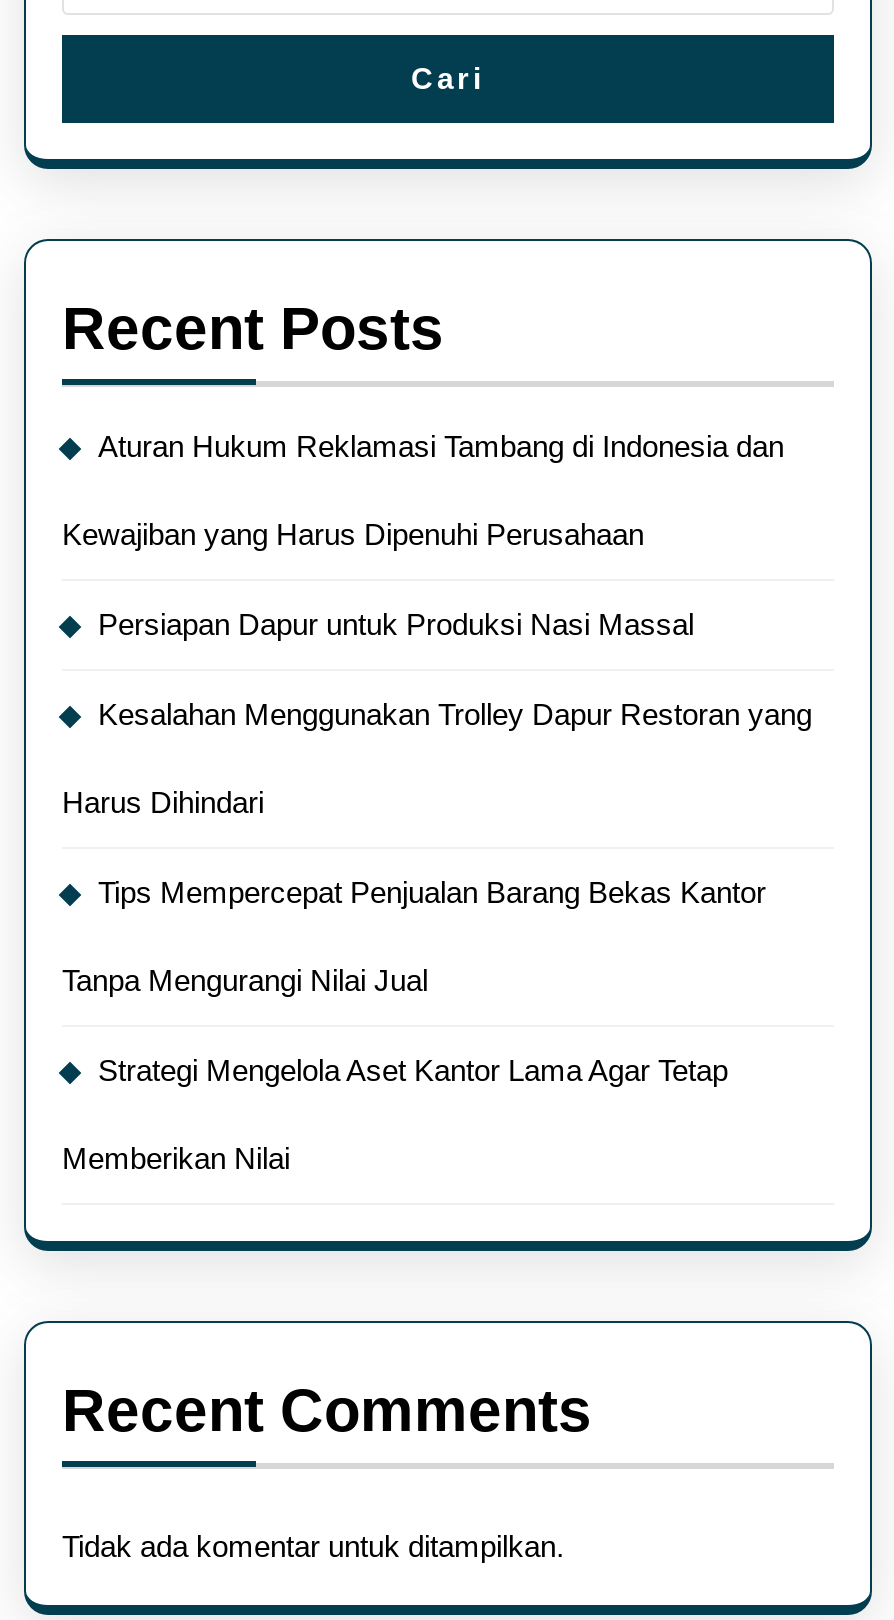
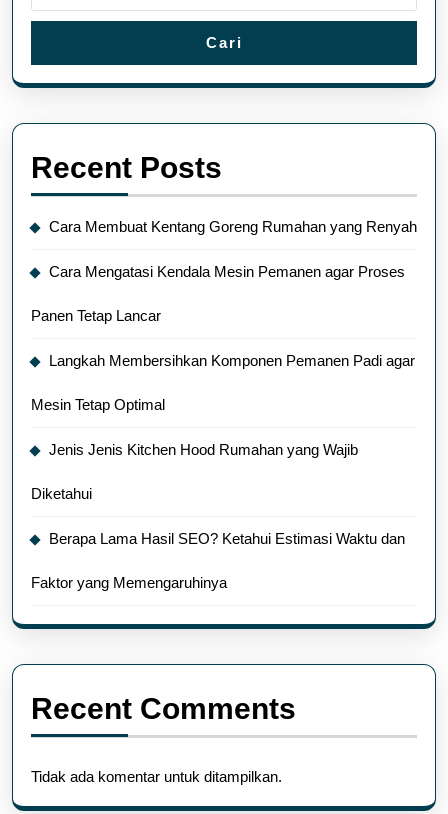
- Aturan Hukum Reklamasi Tambang di Indonesia dan
+ Cara Membuat Kentang Goreng Rumahan yang Renyah

- Kewajiban yang Harus Dipenuhi Perusahaan
+ Cara Mengatasi Kendala Mesin Pemanen agar Proses

- Persiapan Dapur untuk Produksi Nasi Massal
+ Panen Tetap Lancar

- Kesalahan Menggunakan Trolley Dapur Restoran yang
+ Langkah Membersihkan Komponen Pemanen Padi agar

- Harus Dihindari
+ Mesin Tetap Optimal

- Tips Mempercepat Penjualan Barang Bekas Kantor
+ Jenis Jenis Kitchen Hood Rumahan yang Wajib

- Tanpa Mengurangi Nilai Jual
+ Diketahui

- Strategi Mengelola Aset Kantor Lama Agar Tetap
+ Berapa Lama Hasil SEO? Ketahui Estimasi Waktu dan

- Memberikan Nilai
+ Faktor yang Memengaruhinya
